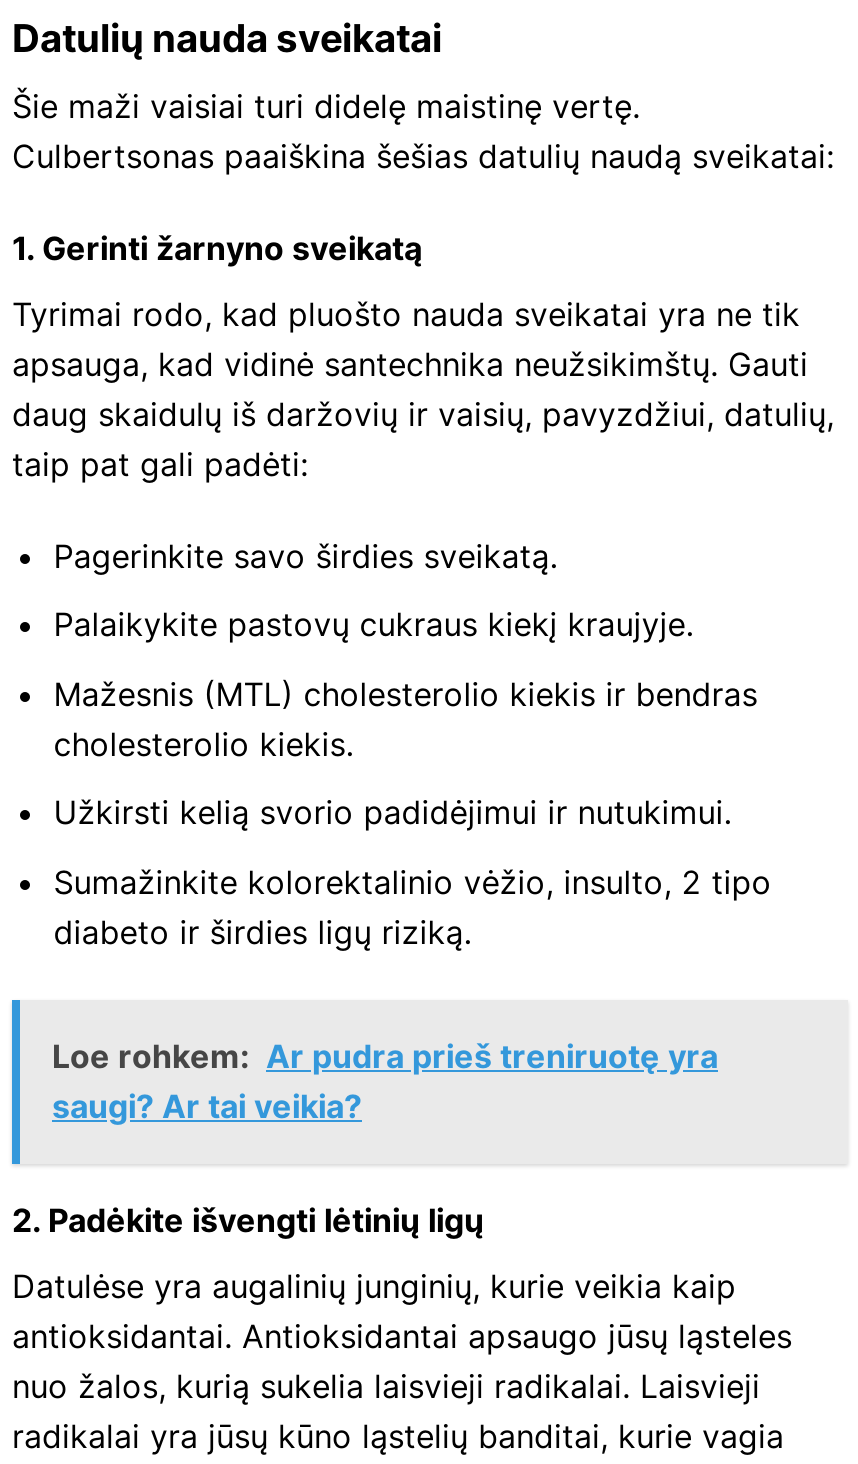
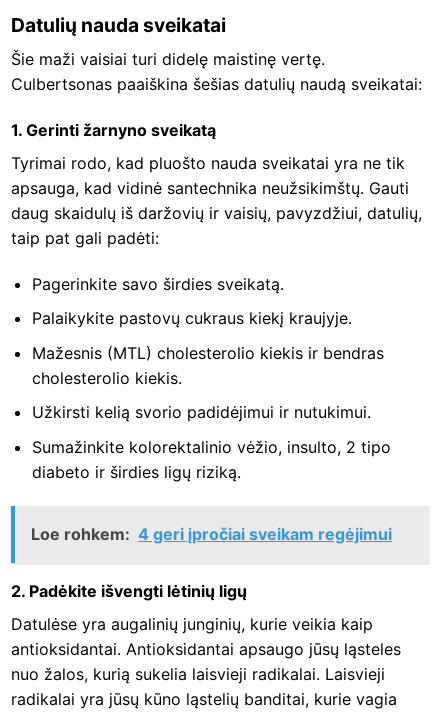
- Loe rohkem: Ar pudra prieš treniruotę yra
- saugi? Ar tai veikia?
+ Loe rohkem: 4 geri įpročiai sveikam regėjimui
